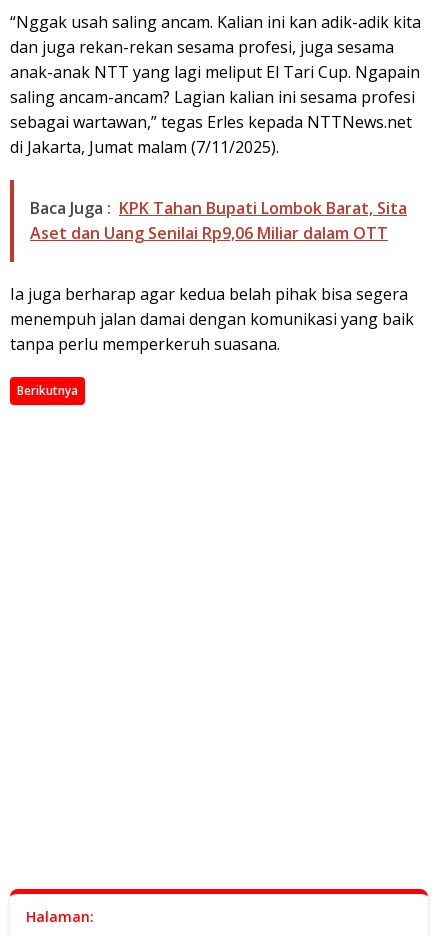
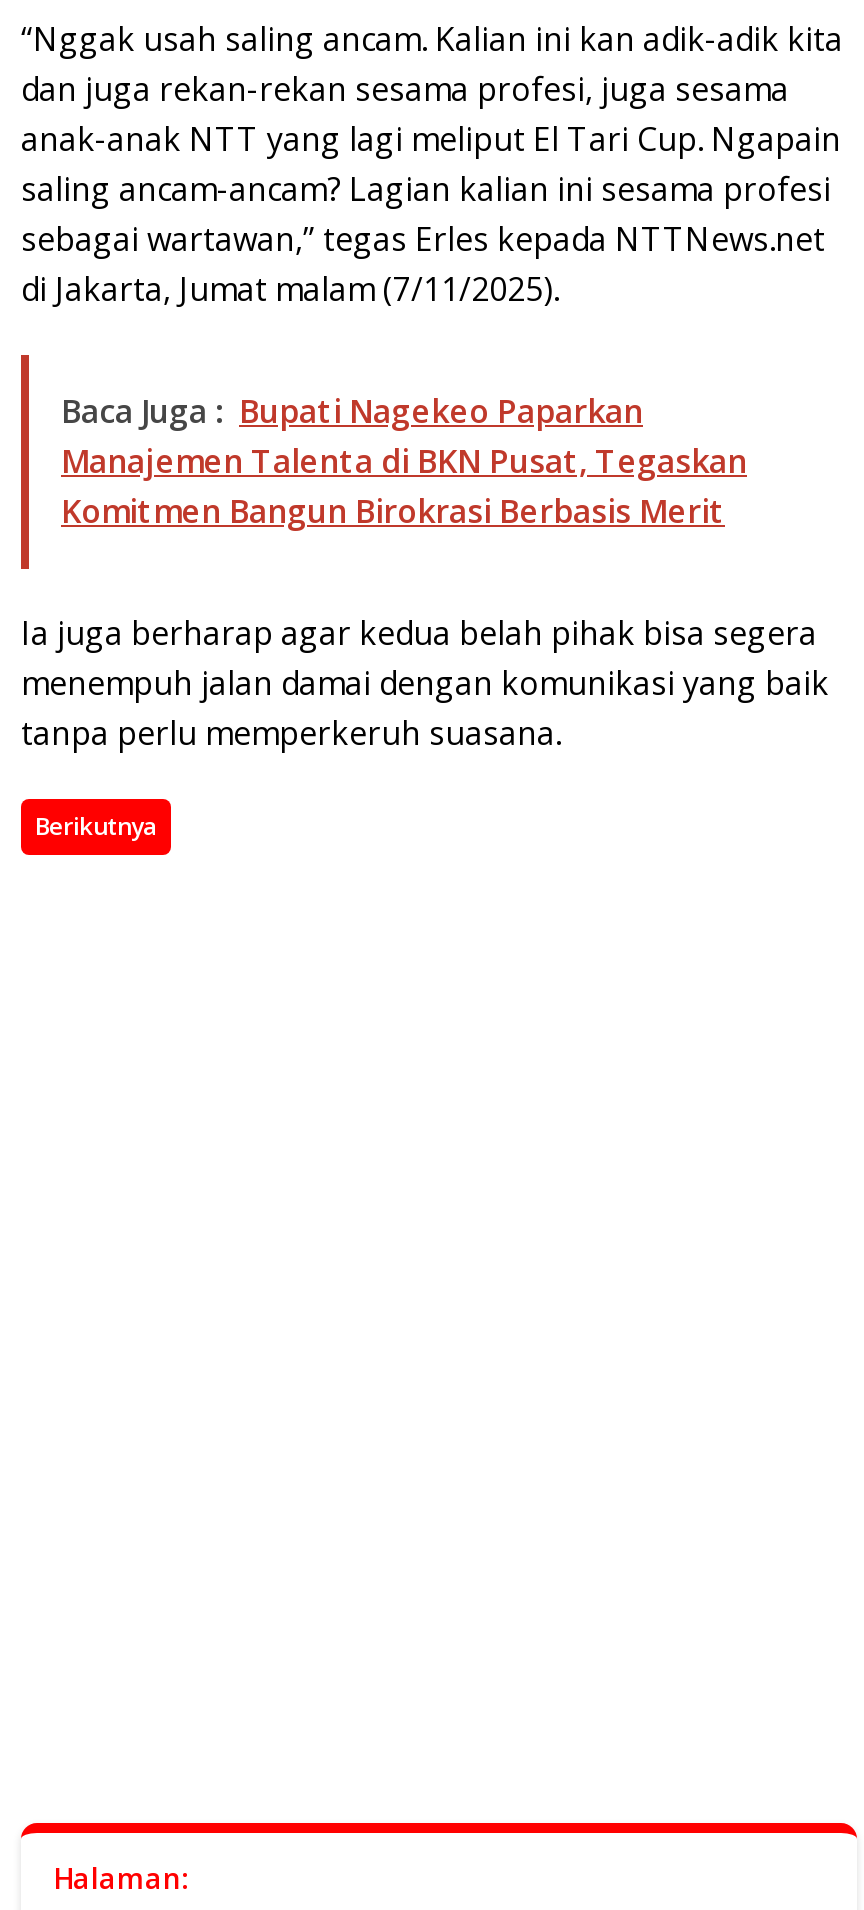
- Baca Juga : KPK Tahan Bupati Lombok Barat, Sita
- Aset dan Uang Senilai Rp9,06 Miliar dalam OTT
+ Baca Juga : Bupati Nagekeo Paparkan
+ Manajemen Talenta di BKN Pusat, Tegaskan
+ Komitmen Bangun Birokrasi Berbasis Merit
